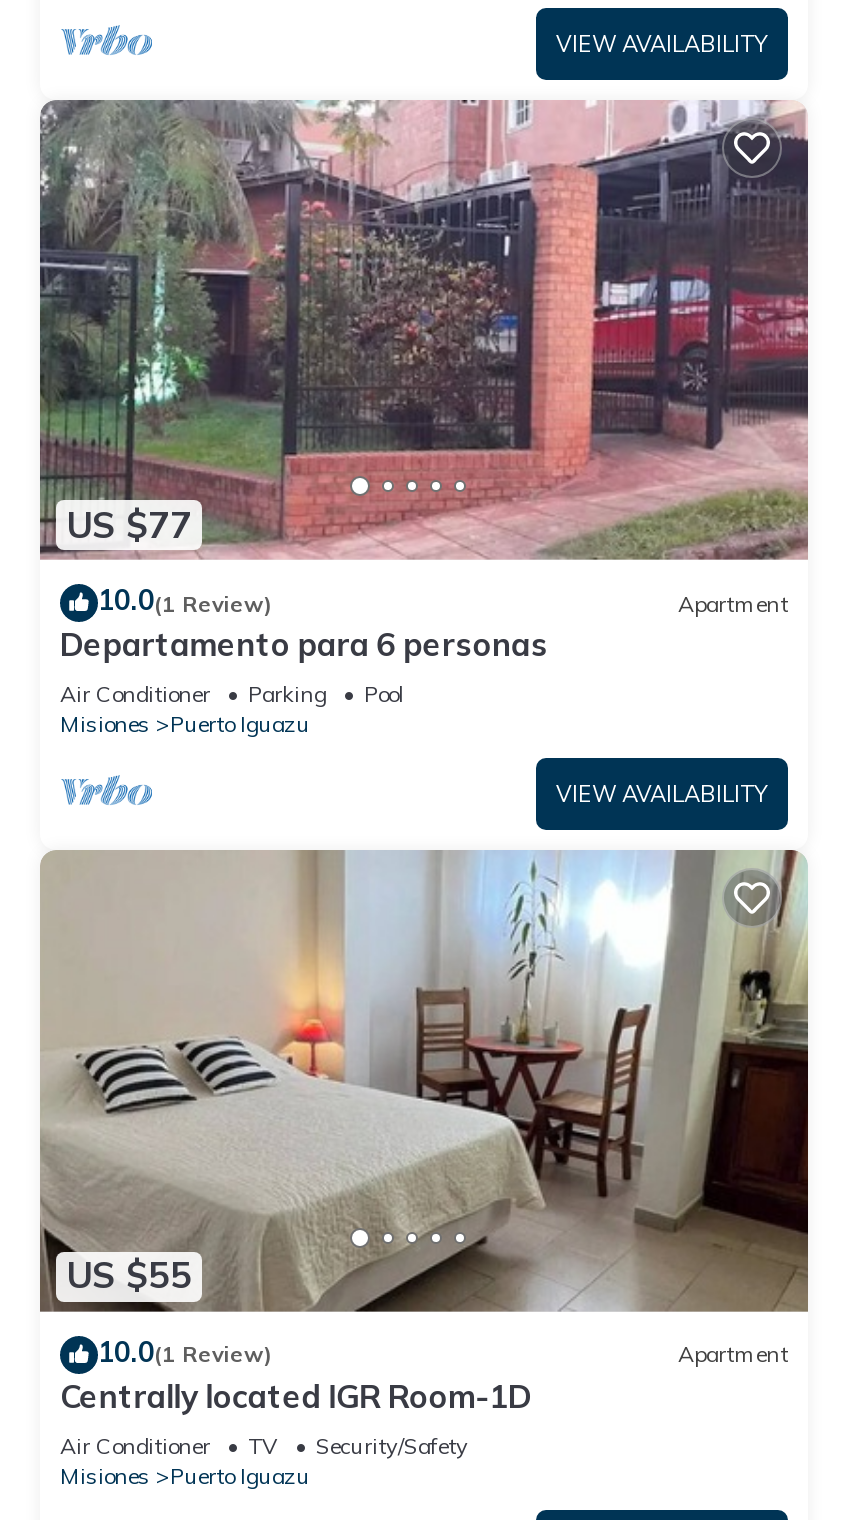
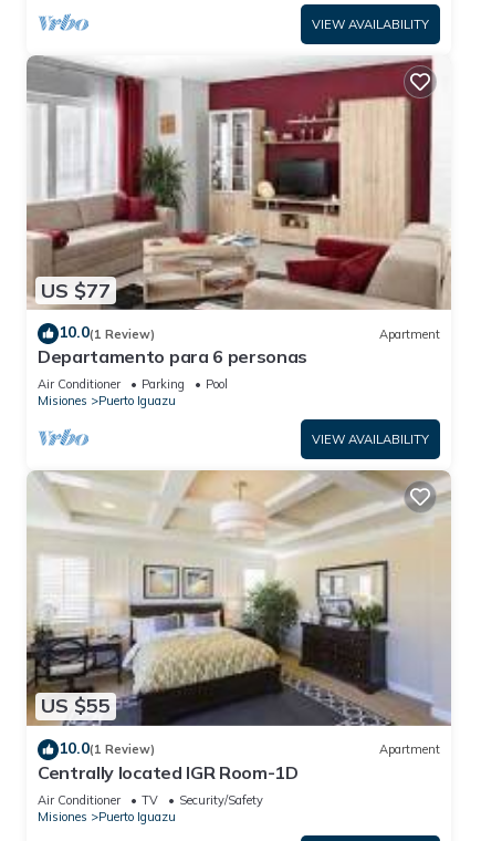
- [image]
+ [image]

- [image]
+ [image]
